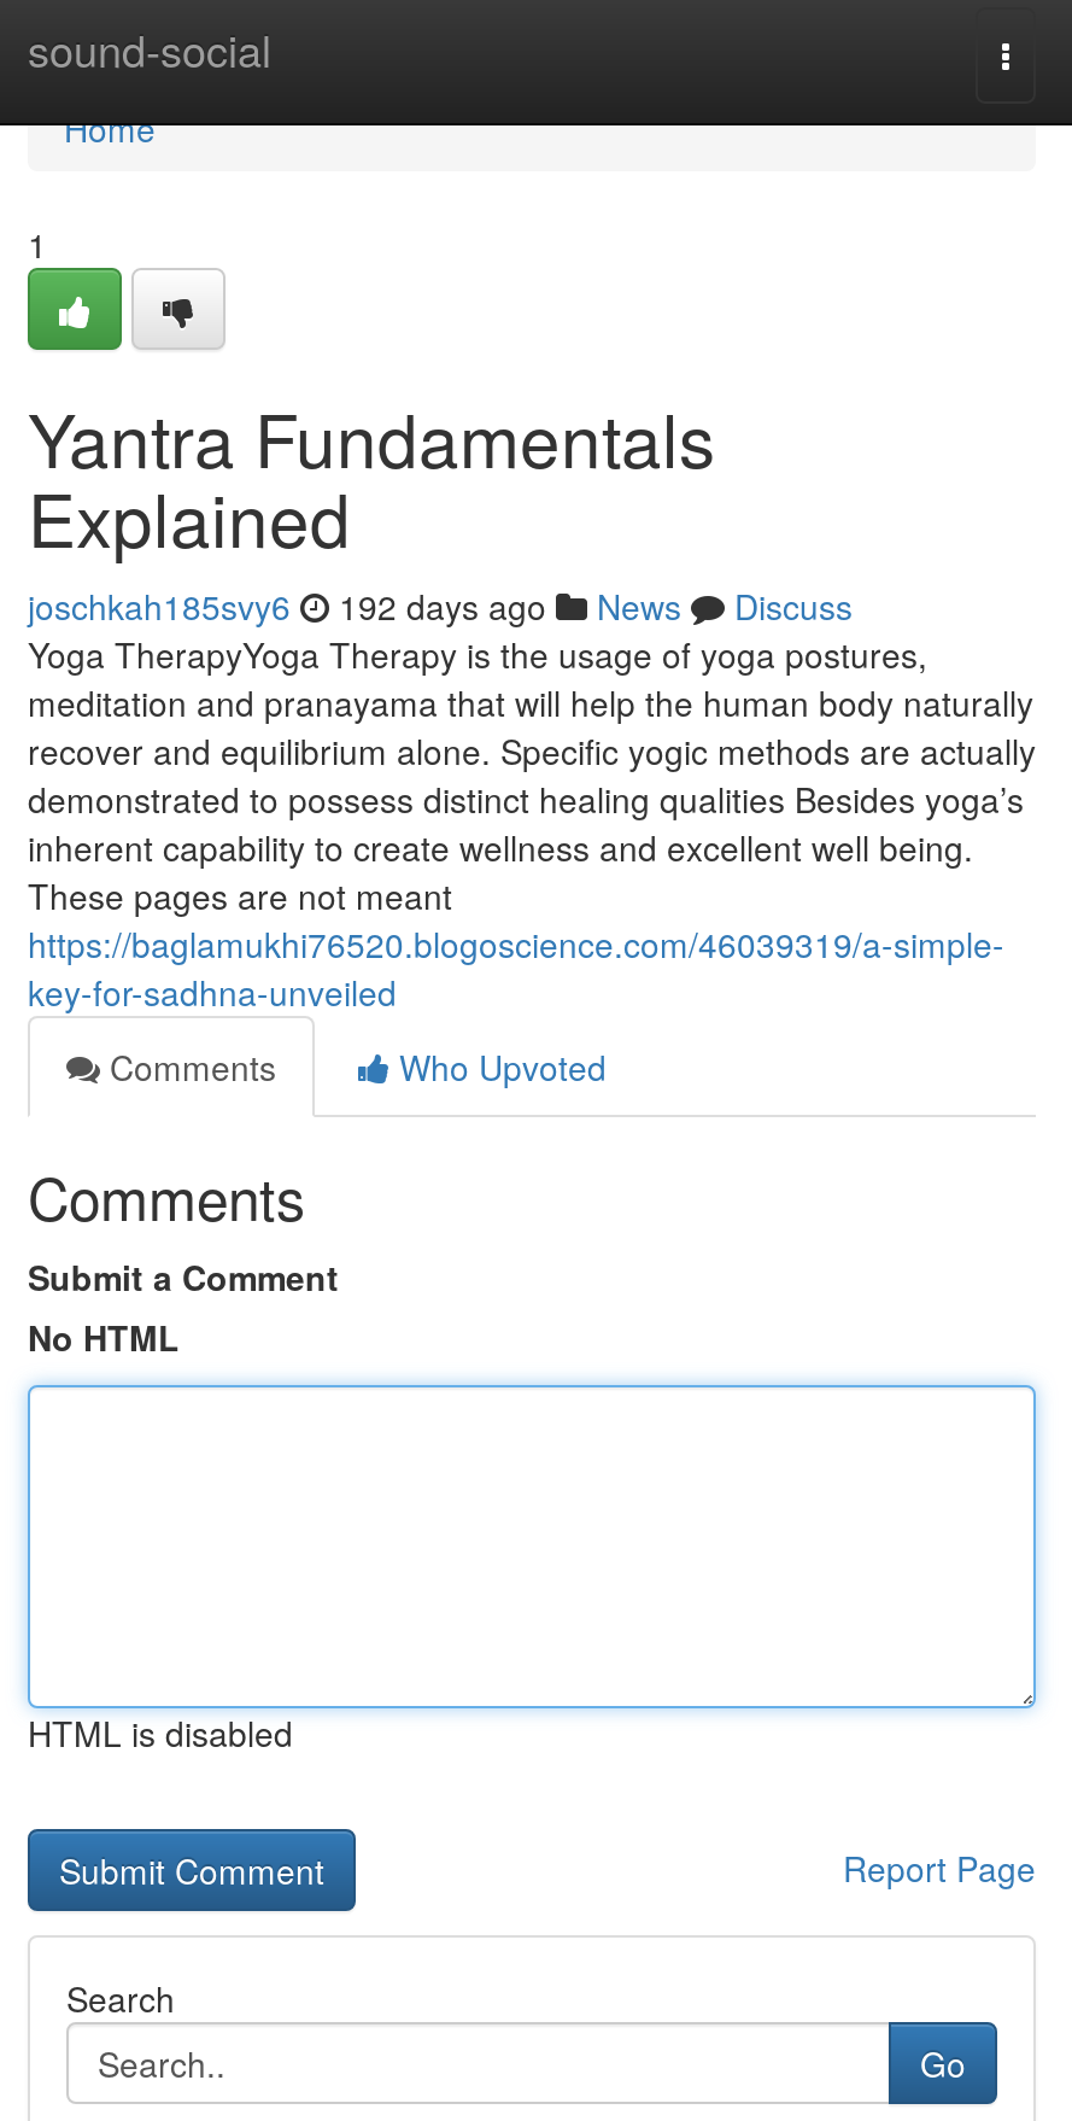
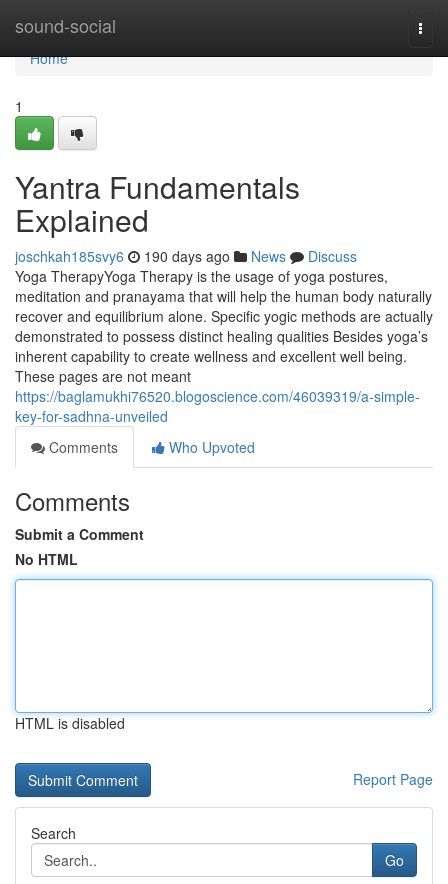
- joschkah185svy6 192 days ago News Discuss
+ joschkah185svy6 190 days ago News Discuss
